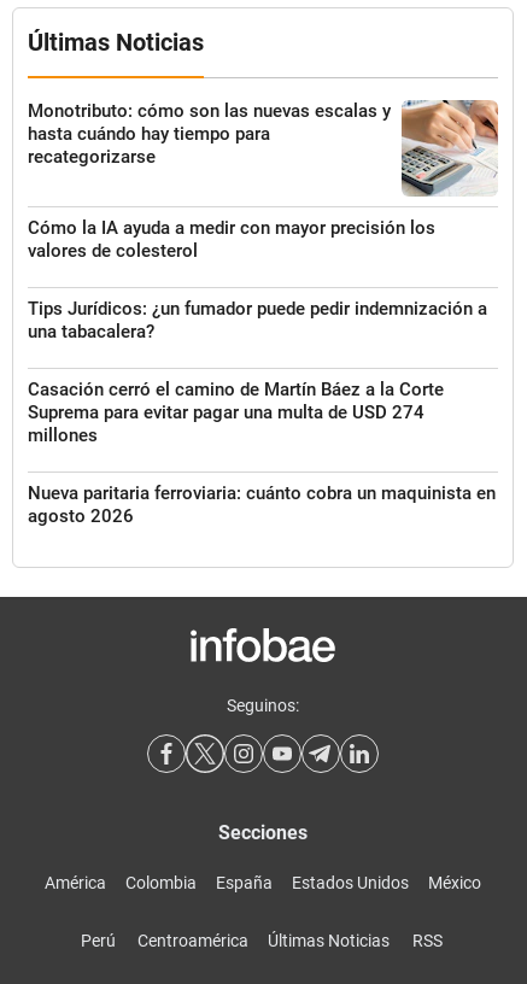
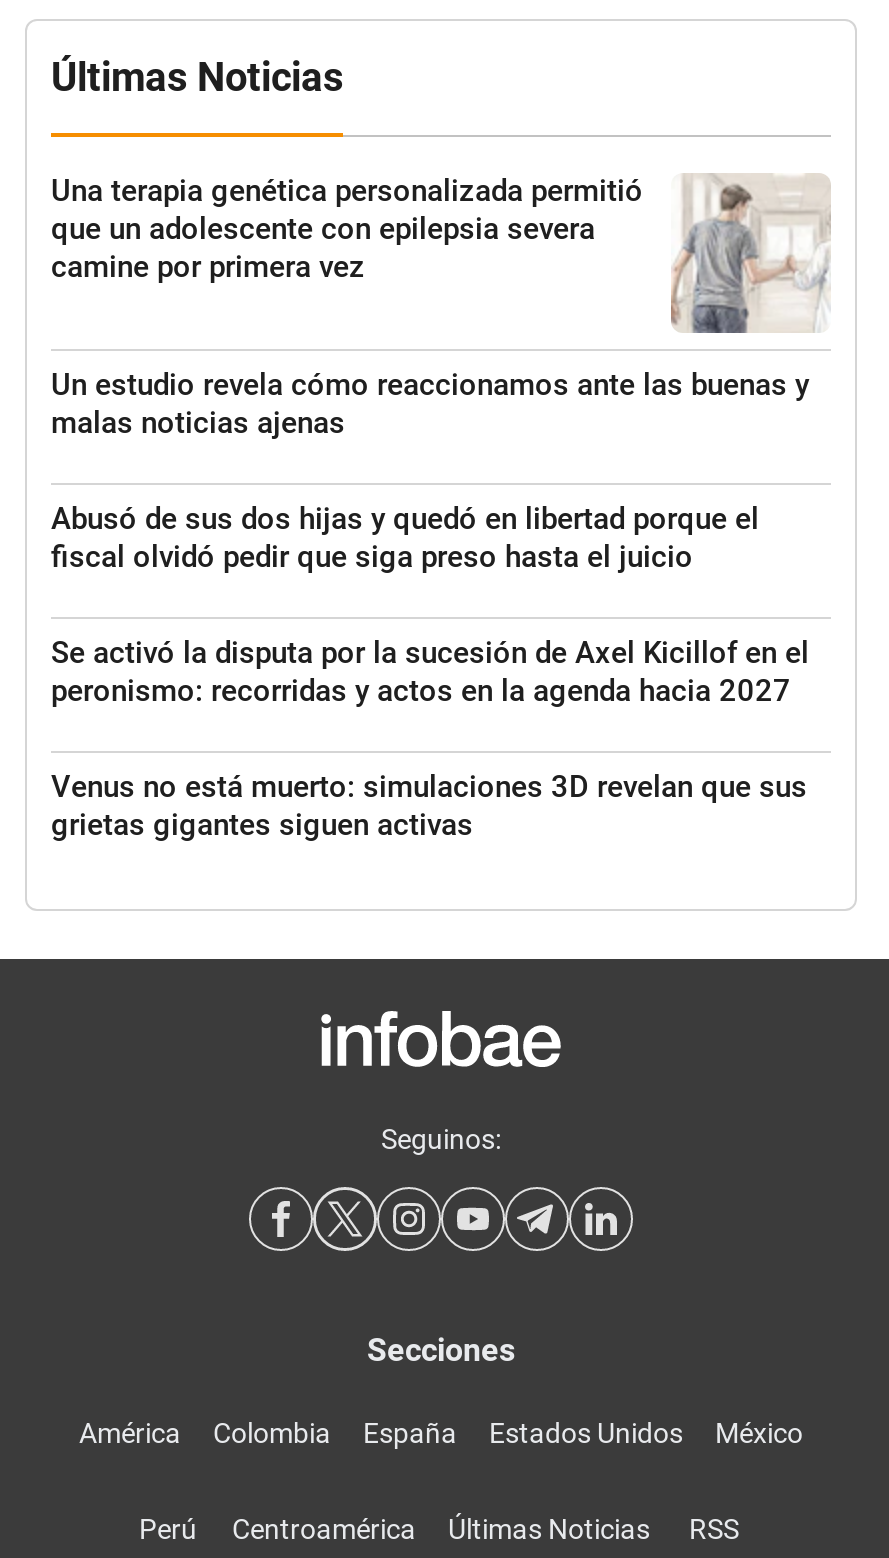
- [image]
- Monotributo: cómo son las nuevas escalas y
- hasta cuándo hay tiempo para
- recategorizarse
+ [image]
+ Una terapia genética personalizada permitió
+ que un adolescente con epilepsia severa
+ camine por primera vez

- Cómo la IA ayuda a medir con mayor precisión los
- valores de colesterol
+ Un estudio revela cómo reaccionamos ante las buenas y
+ malas noticias ajenas

- Tips Jurídicos: ¿un fumador puede pedir indemnización a
- una tabacalera?
+ Abusó de sus dos hijas y quedó en libertad porque el
+ fiscal olvidó pedir que siga preso hasta el juicio

- Casación cerró el camino de Martín Báez a la Corte
- Suprema para evitar pagar una multa de USD 274
- millones
+ Se activó la disputa por la sucesión de Axel Kicillof en el
+ peronismo: recorridas y actos en la agenda hacia 2027

- Nueva paritaria ferroviaria: cuánto cobra un maquinista en
- agosto 2026
+ Venus no está muerto: simulaciones 3D revelan que sus
+ grietas gigantes siguen activas
